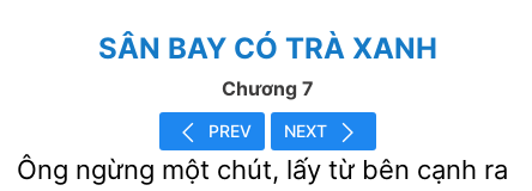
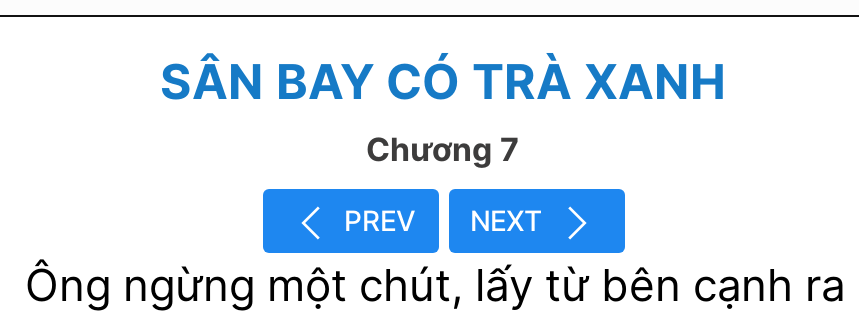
- Ông ngừng một chút, lấy
- bên
+ Ông
+ một chút,
+ từ bên
